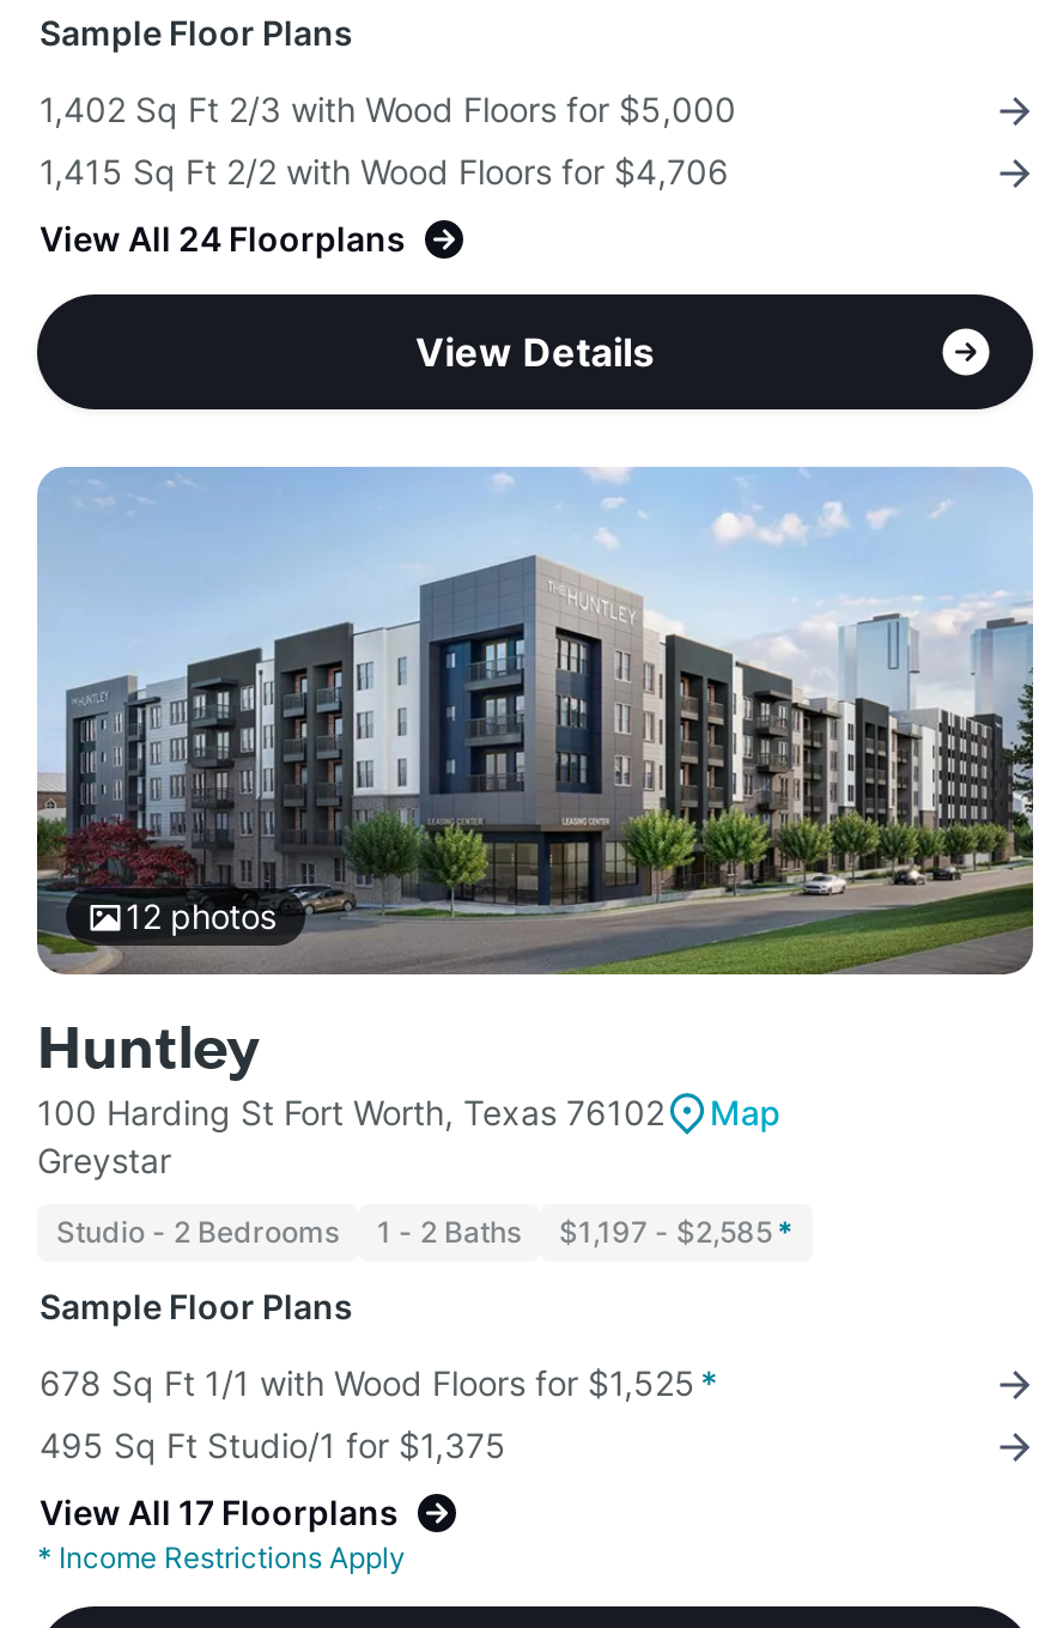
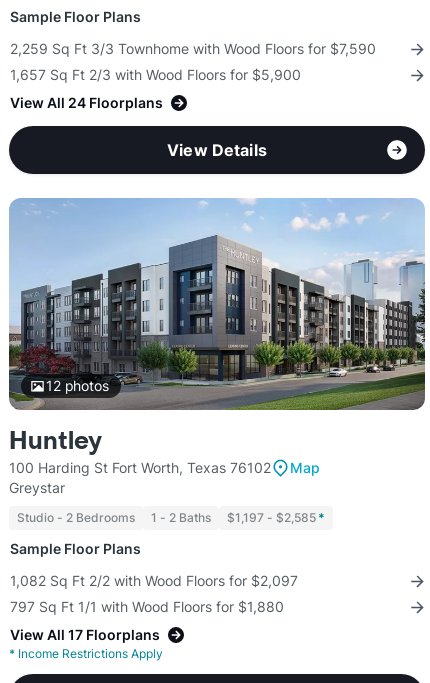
- 1,402 Sq Ft 2/3 with Wood Floors for $5,000
+ 2,259 Sq Ft 3/3 Townhome with Wood Floors for $7,590

- 1,415 Sq Ft 2/2 with Wood Floors for $4,706
+ 1,657 Sq Ft 2/3 with Wood Floors for $5,900

- 678 Sq Ft 1/1 with Wood Floors for $1,525 *
+ 1,082 Sq Ft 2/2 with Wood Floors for $2,097

- 495 Sq Ft Studio/1 for $1,375
+ 797 Sq Ft 1/1 with Wood Floors for $1,880
